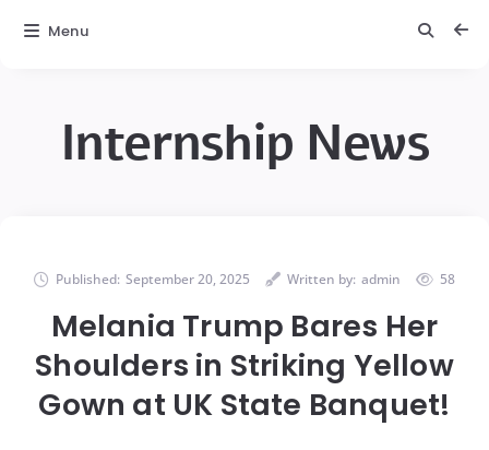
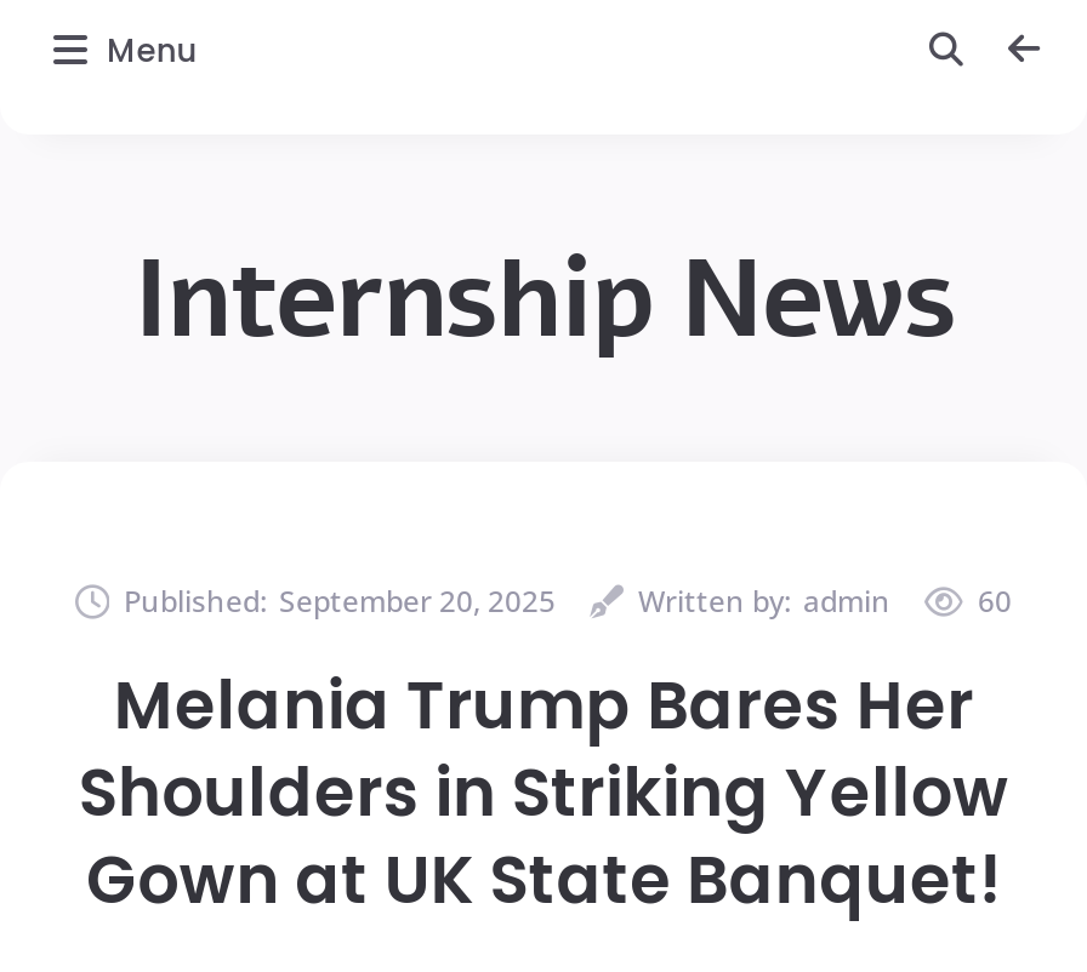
- 58
+ 60
